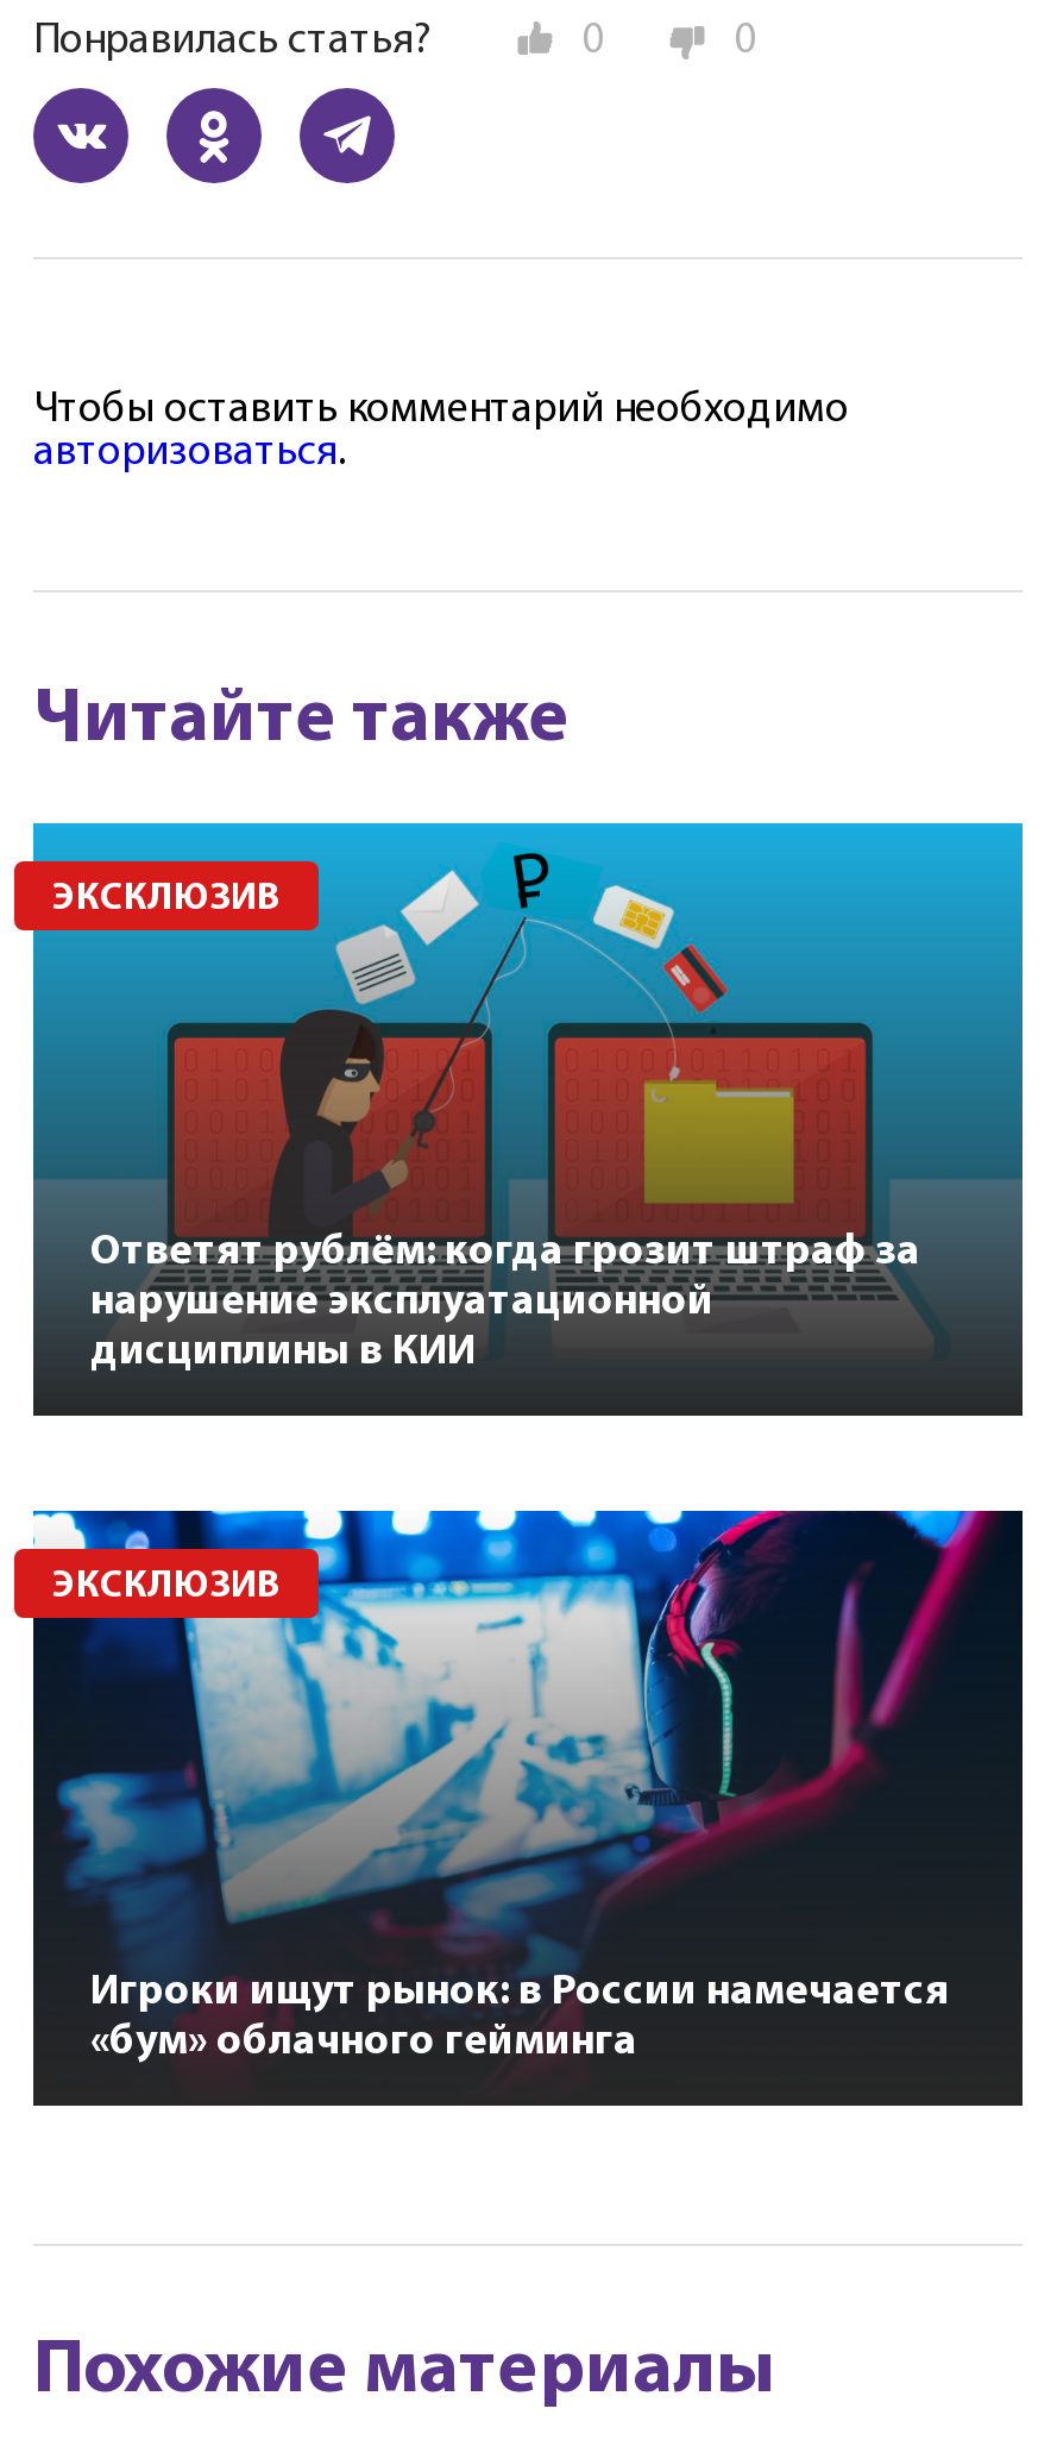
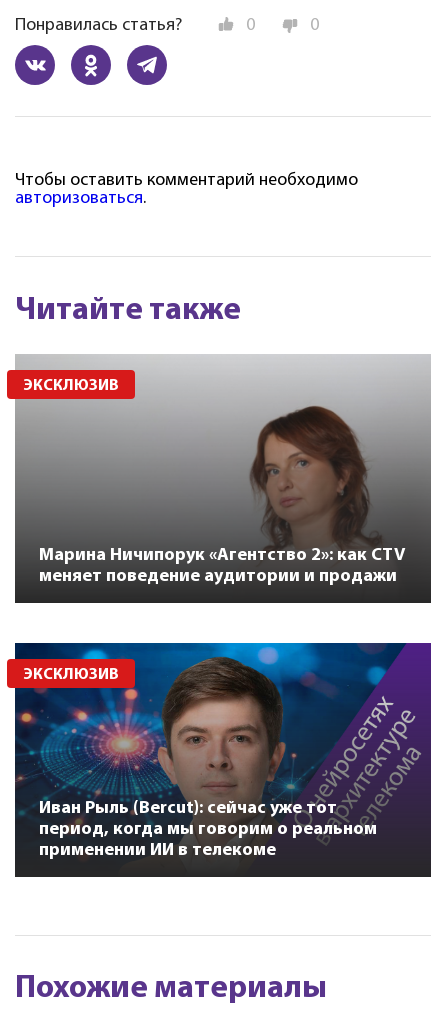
- [image]
- Ответят рублём: когда грозит штраф за
- нарушение эксплуатационной
- дисциплины в КИИ
+ [image]
+ Марина Ничипорук «Агентство 2»: как CTV
+ меняет поведение аудитории и продажи

- [image]
- Игроки ищут рынок: в России намечается
- «бум» облачного гейминга
+ [image]
+ Иван Рыль (Bercut): сейчас уже тот
+ период, когда мы говорим о реальном
+ применении ИИ в телекоме
